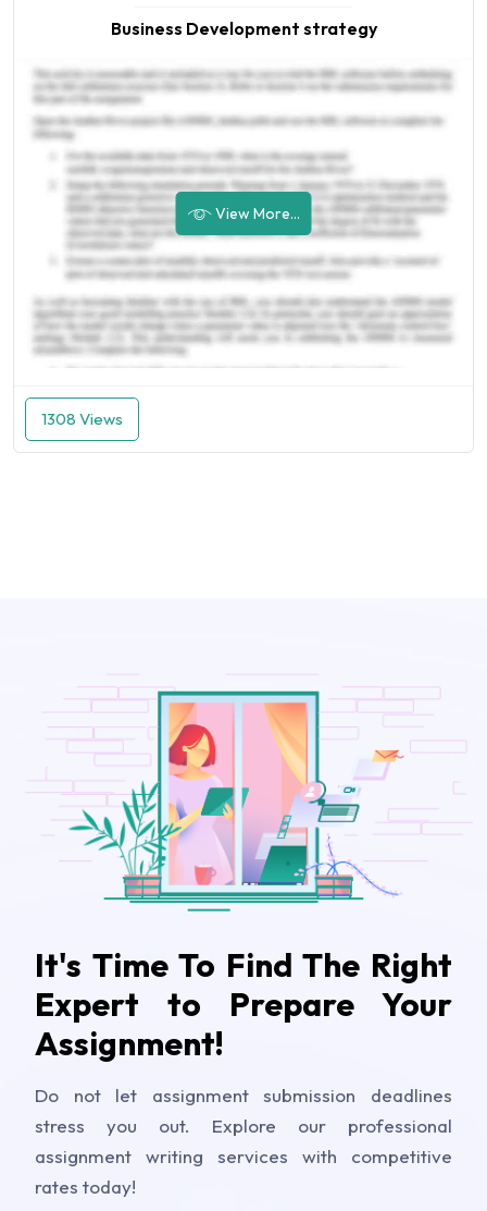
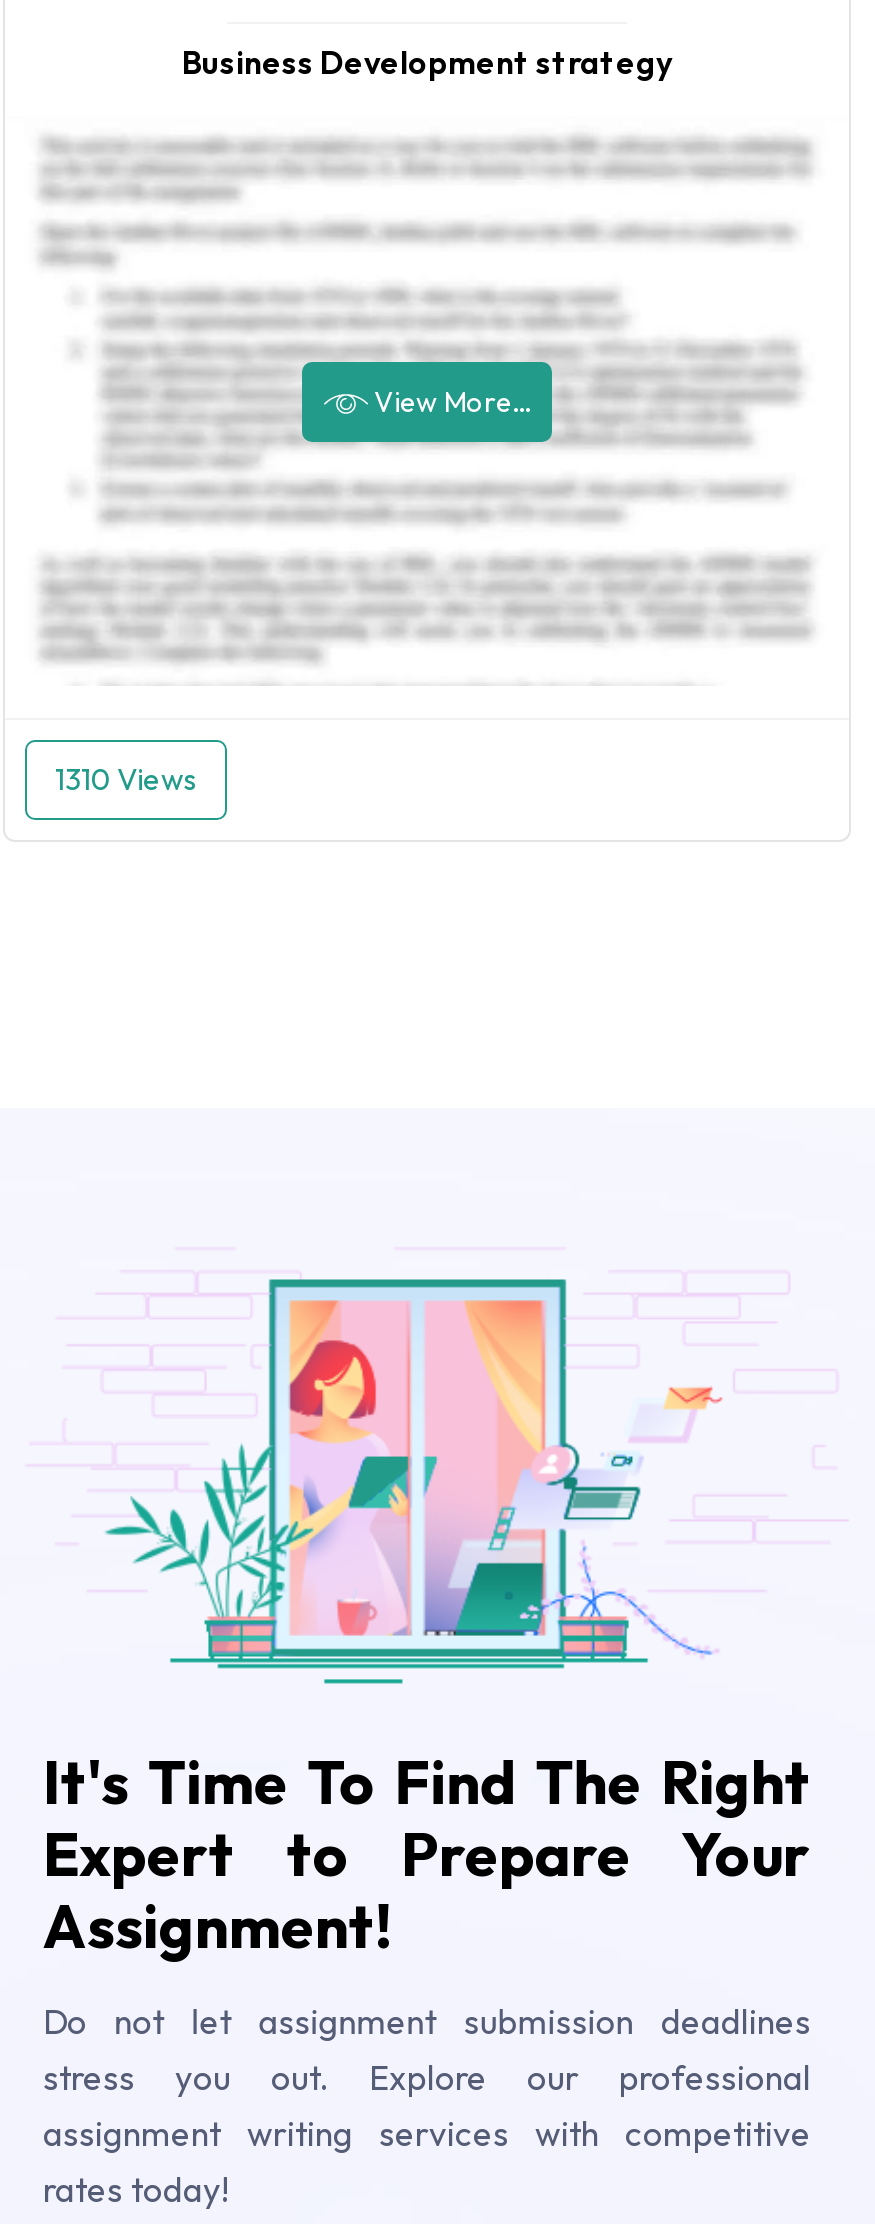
- 1308 Views
+ 1310 Views
